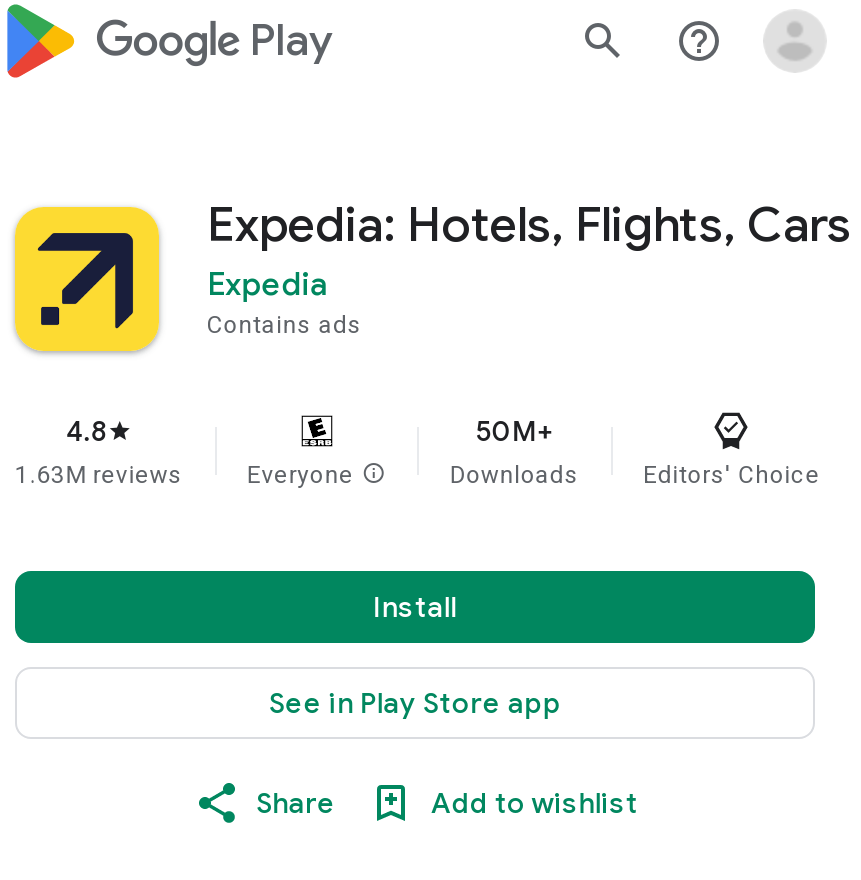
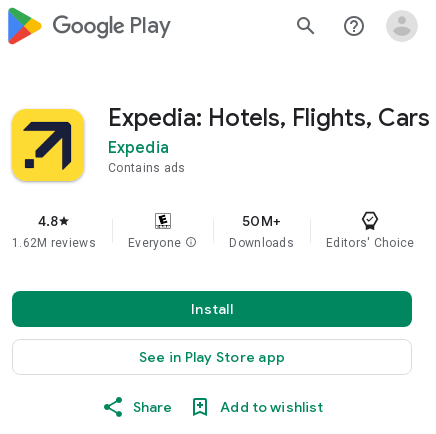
- 1.63M reviews
+ 1.62M reviews
